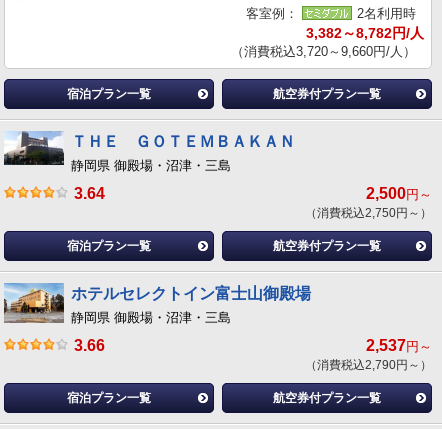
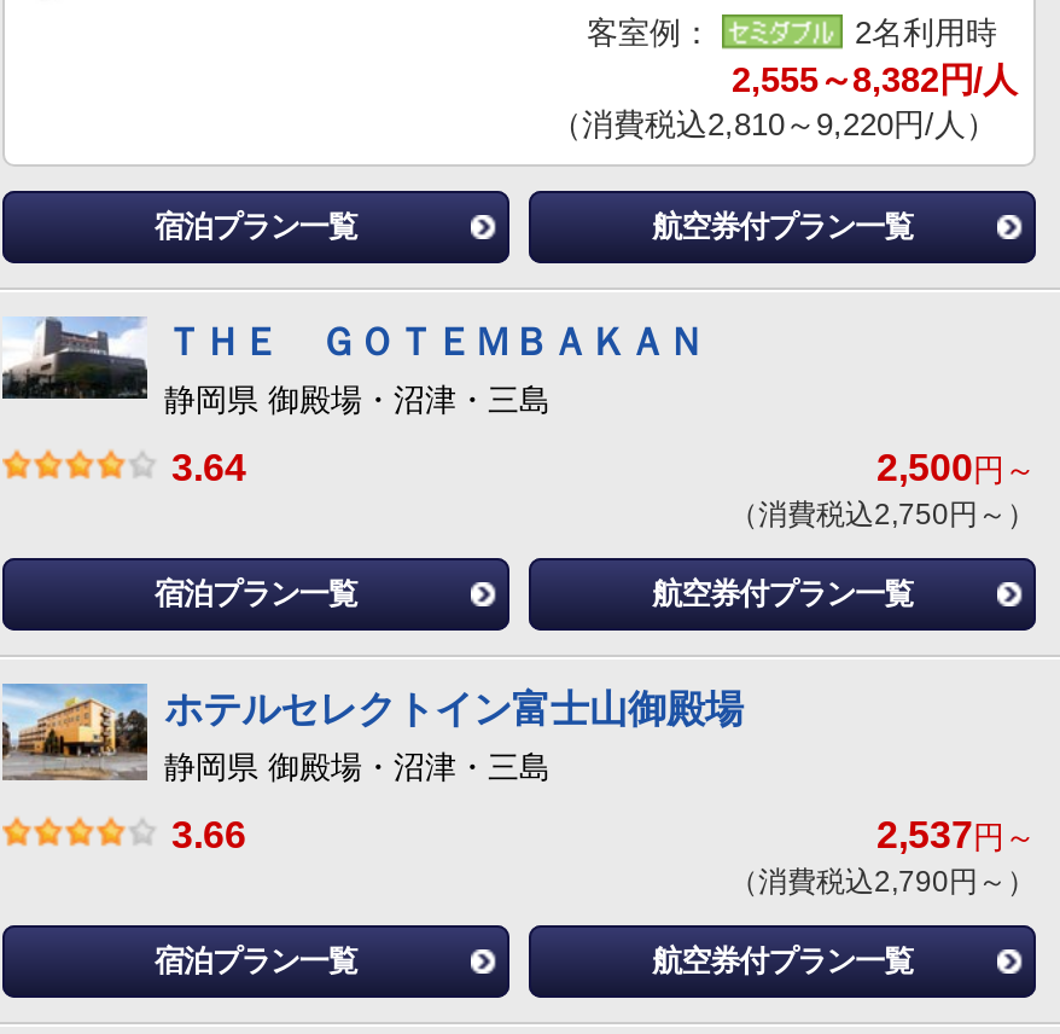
- 3,382～8,782円/人
+ 2,555～8,382円/人

- （消費税込3,720～9,660円/人）
+ （消費税込2,810～9,220円/人）
